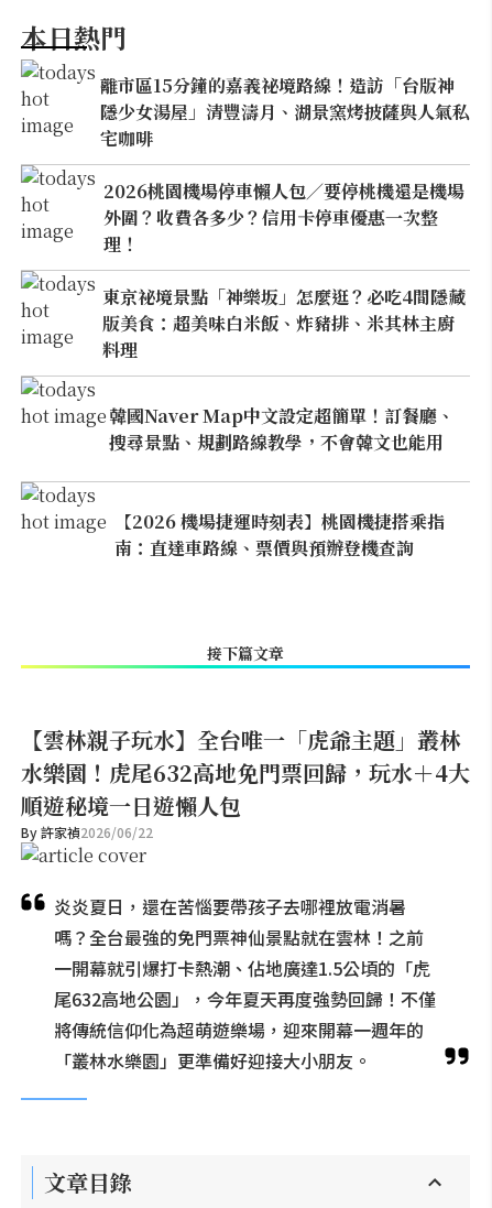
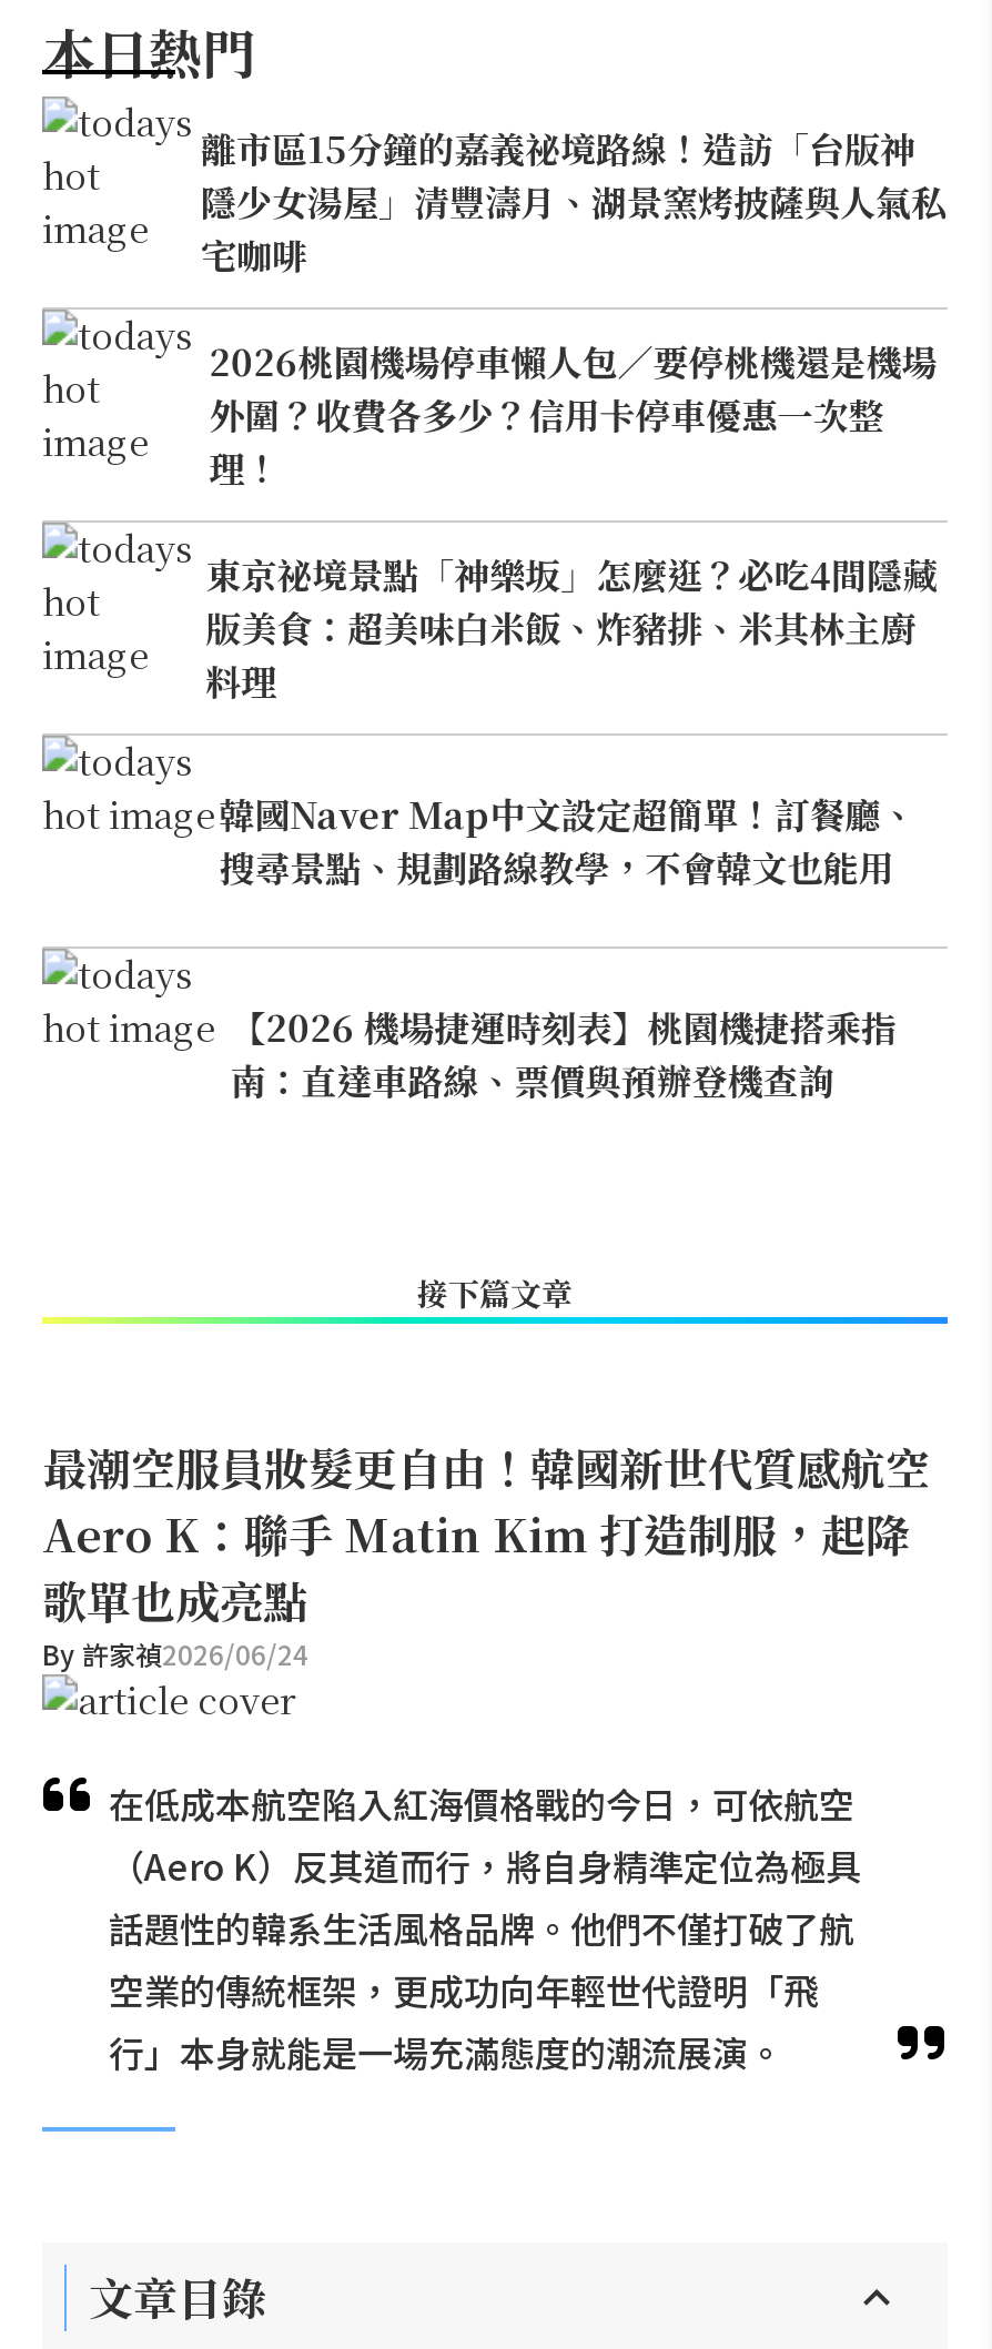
- 【雲林親子玩水】全台唯一「虎爺主題」叢林
- 水樂園！虎尾632高地免門票回歸，玩水＋4大
- 順遊秘境一日遊懶人包
- By 許家禎2026/06/22
+ 最潮空服員妝髮更自由！韓國新世代質感航空
+ Aero K：聯手 Matin Kim 打造制服，起降
+ 歌單也成亮點
+ By 許家禎2026/06/24

- 炎炎夏日，還在苦惱要帶孩子去哪裡放電消暑
- 嗎？全台最強的免門票神仙景點就在雲林！之前
- 一開幕就引爆打卡熱潮、佔地廣達1.5公頃的「虎
- 尾632高地公園」，今年夏天再度強勢回歸！不僅
- 將傳統信仰化為超萌遊樂場，迎來開幕一週年的
- 「叢林水樂園」更準備好迎接大小朋友。
+ 在低成本航空陷入紅海價格戰的今日，可依航空
+ （Aero K）反其道而行，將自身精準定位為極具
+ 話題性的韓系生活風格品牌。他們不僅打破了航
+ 空業的傳統框架，更成功向年輕世代證明「飛
+ 行」本身就能是一場充滿態度的潮流展演。
